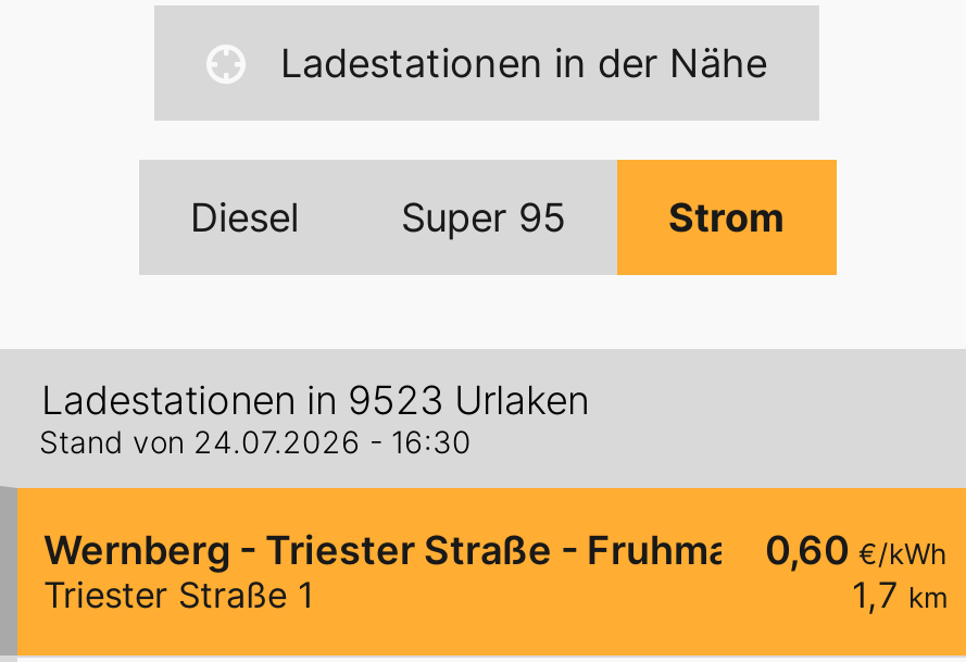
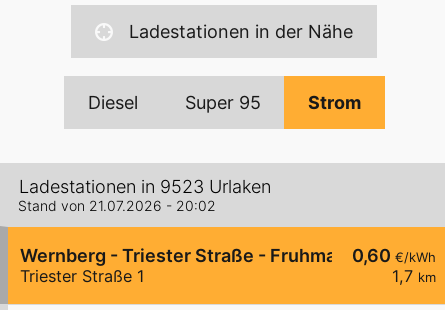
- Stand von 24.07.2026 - 16:30
+ Stand von 21.07.2026 - 20:02
